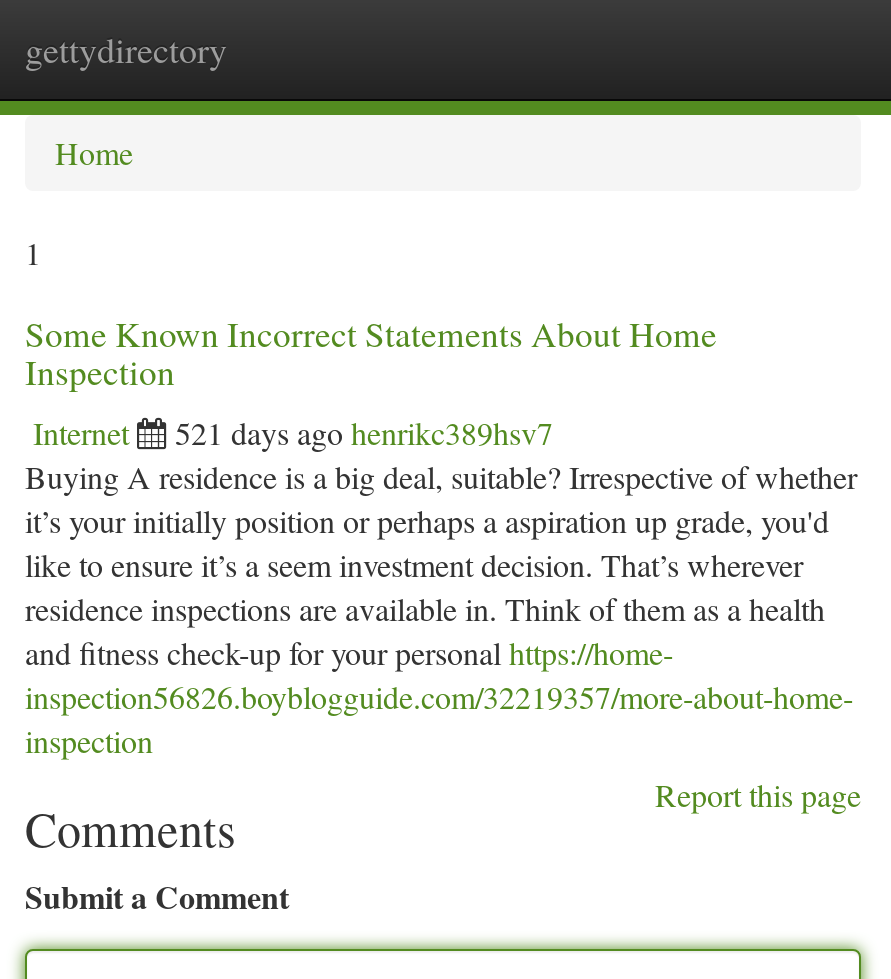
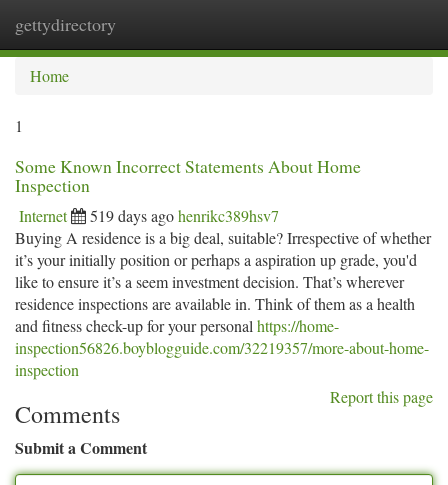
- 521 days ago henrikc389hsv7
+ 519 days ago henrikc389hsv7
